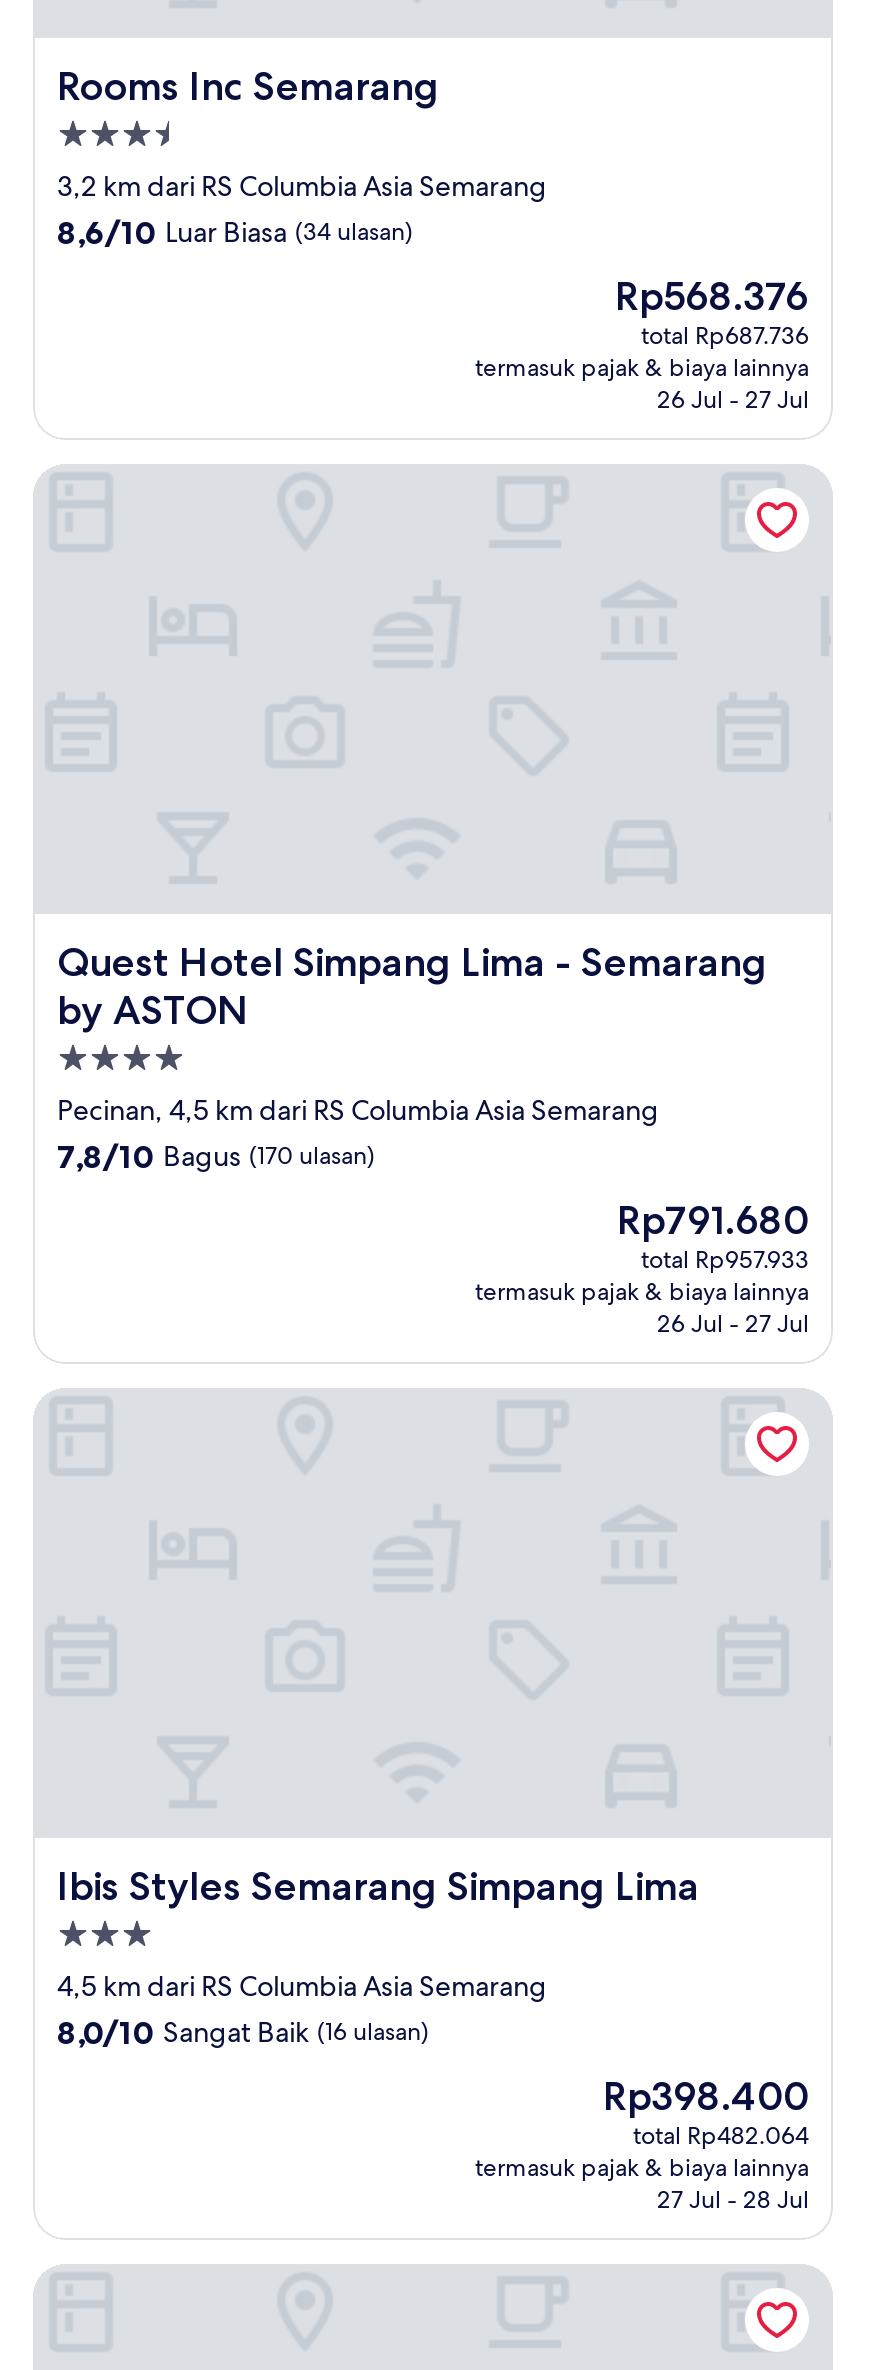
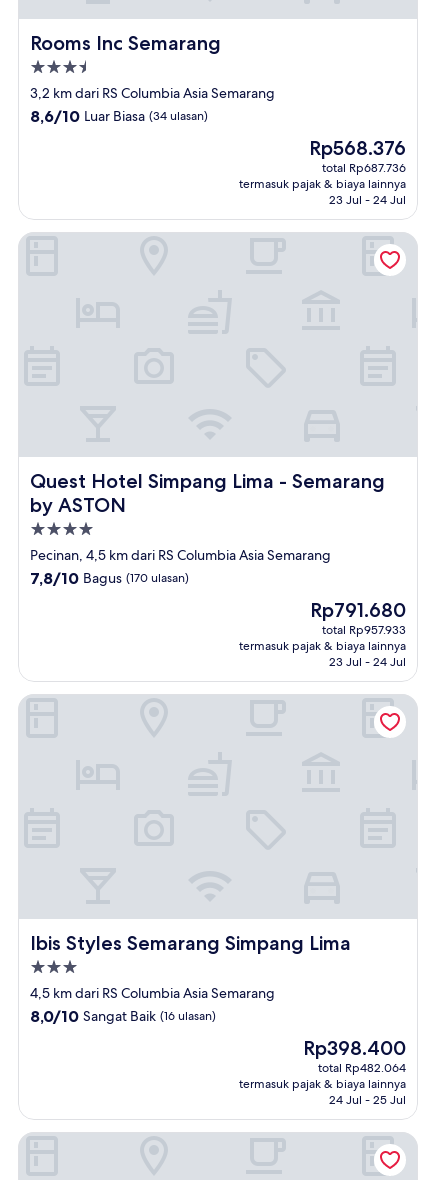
- 26 Jul - 27 Jul
+ 23 Jul - 24 Jul

- 26 Jul - 27 Jul
+ 23 Jul - 24 Jul

- 27 Jul - 28 Jul
+ 24 Jul - 25 Jul
